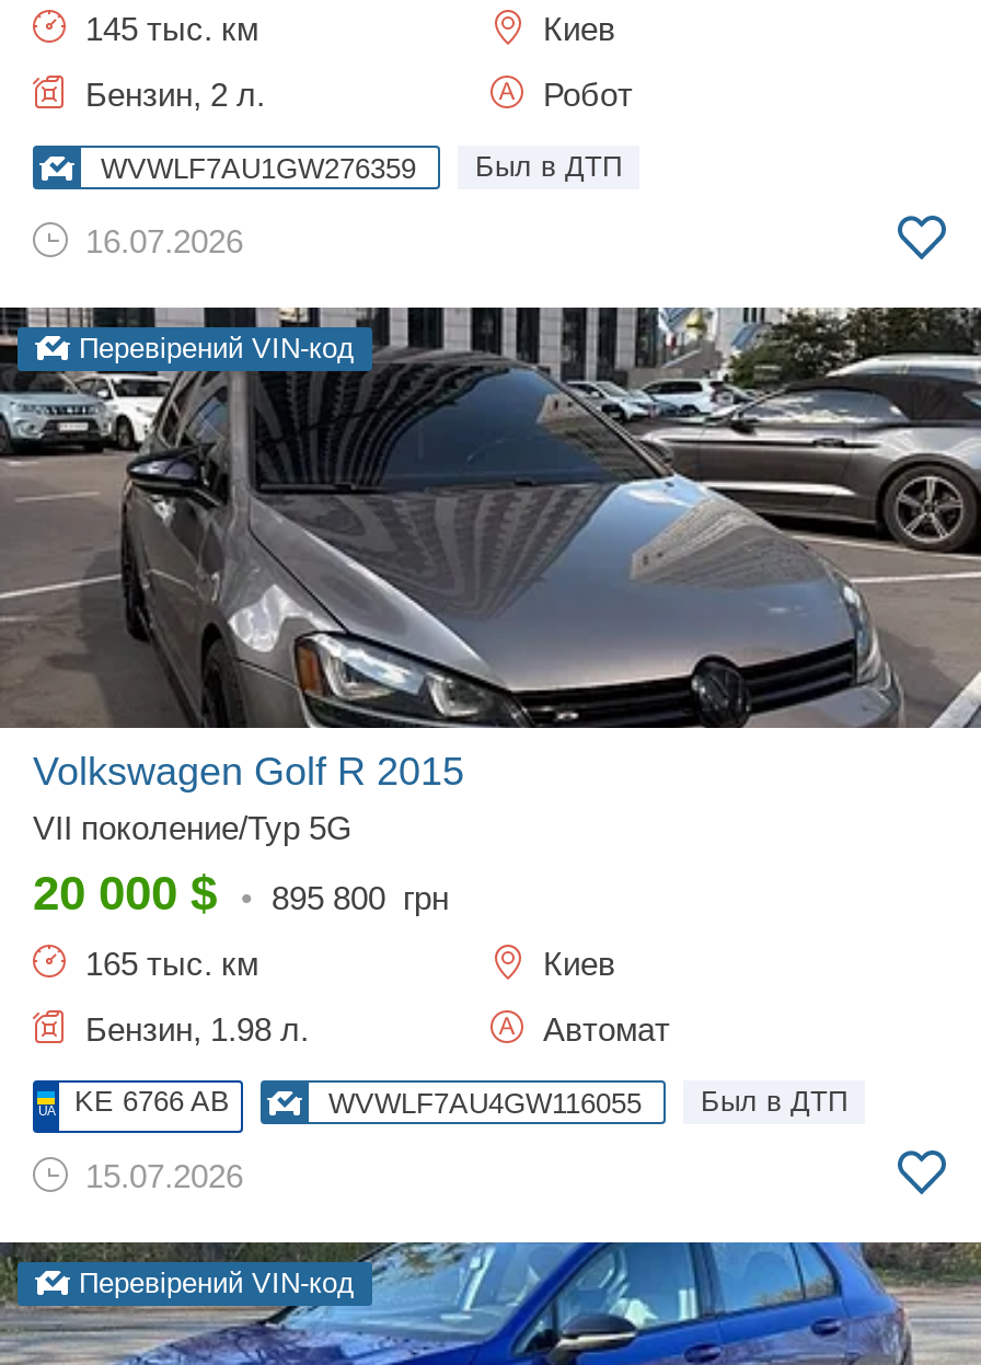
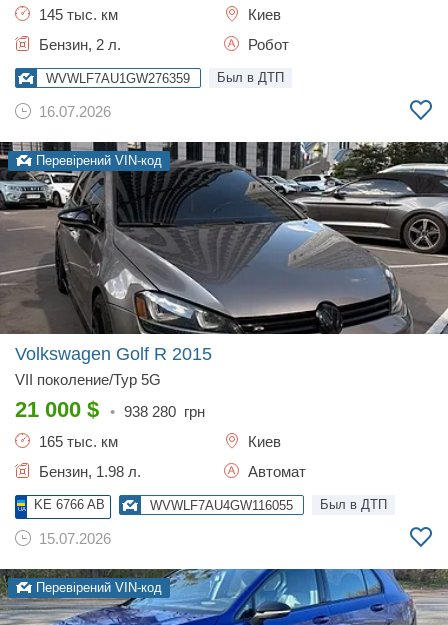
- 20 000 $ • 895 800 грн
+ 21 000 $ • 938 280 грн
